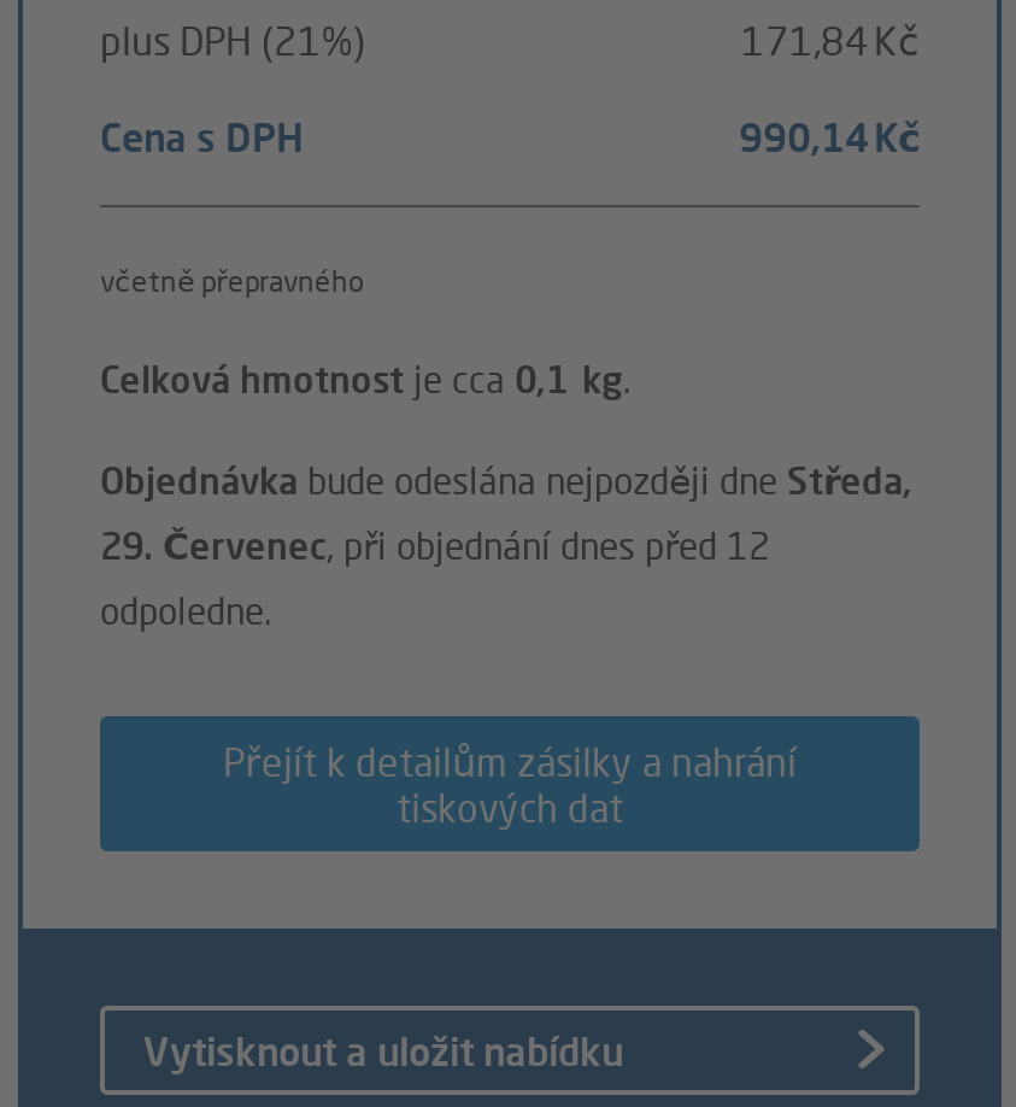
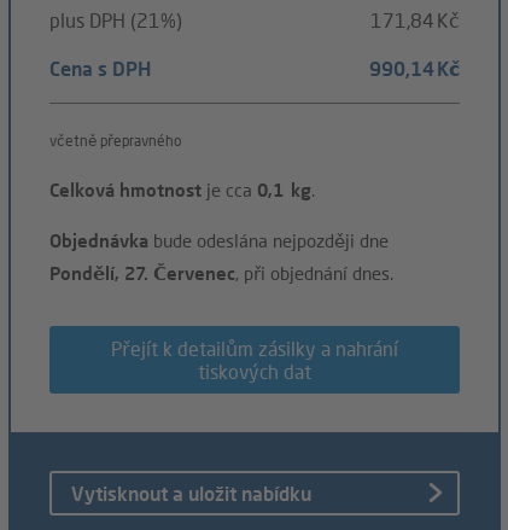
- Objednávka bude odeslána nejpozději dne Středa,
- 29. Červenec, při objednání dnes před 12
- odpoledne.
+ Objednávka bude odeslána nejpozději dne
+ Pondělí, 27. Červenec, při objednání dnes.
